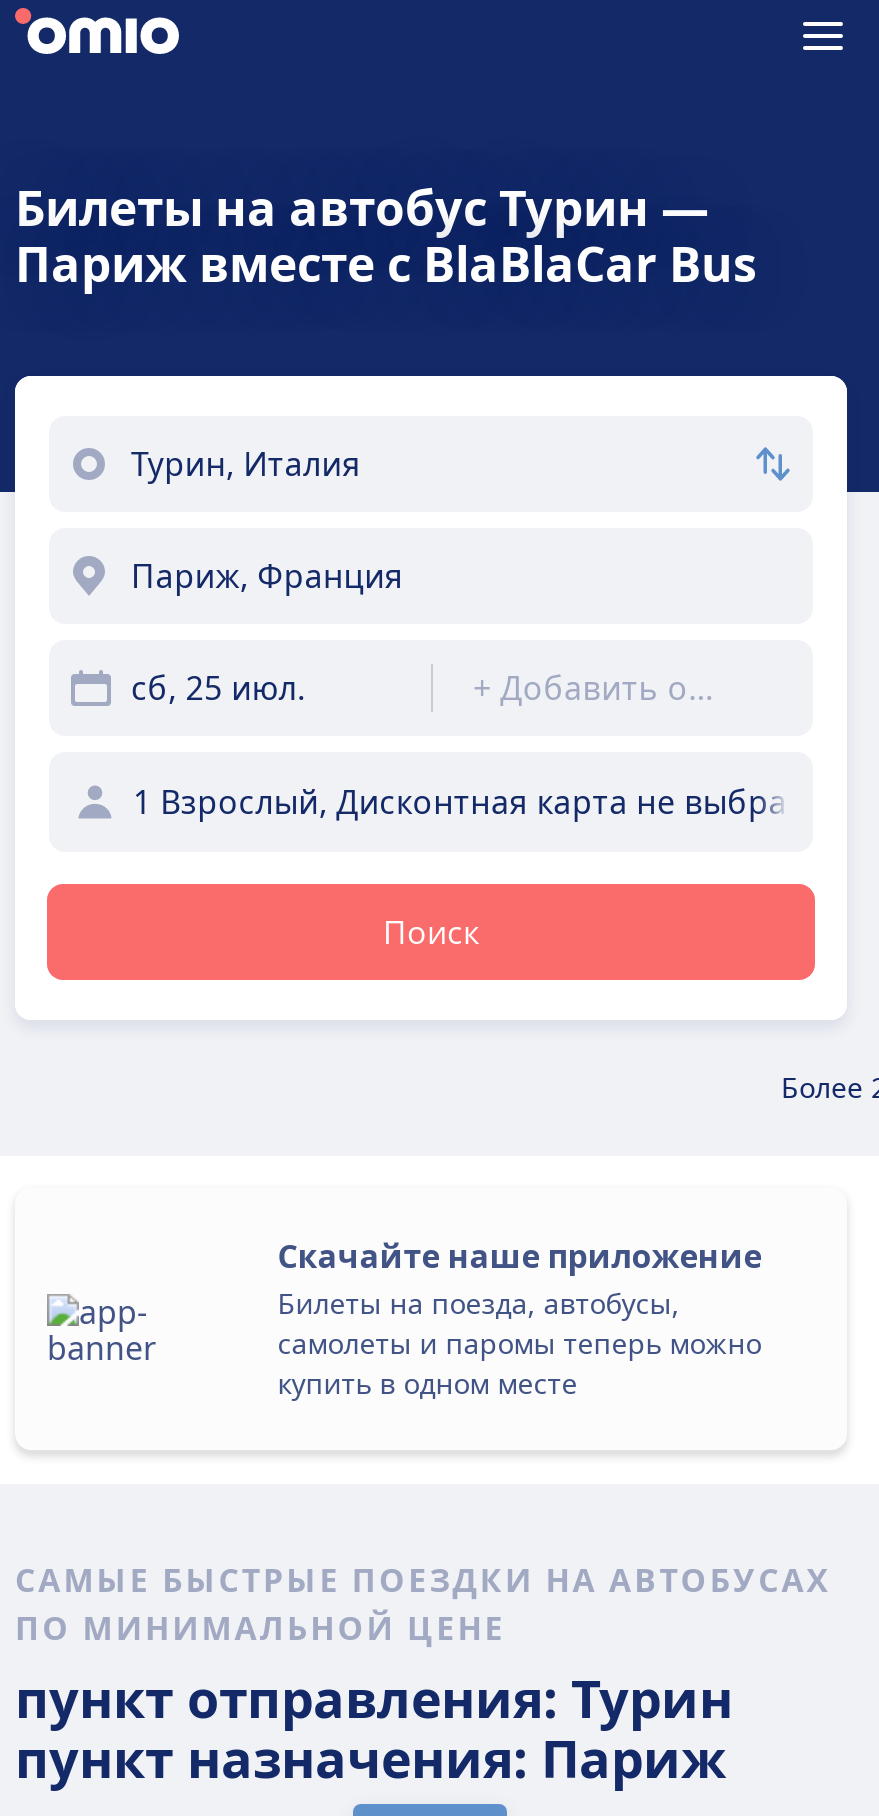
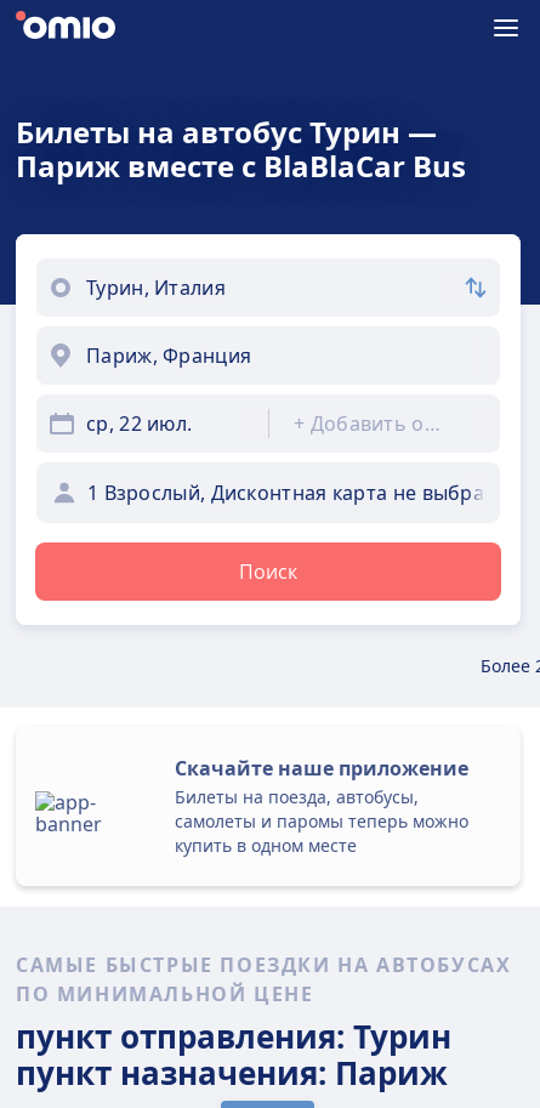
- сб, 25 июл.
+ ср, 22 июл.
